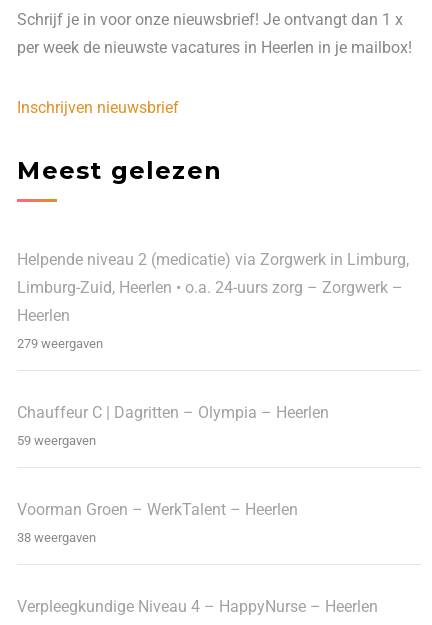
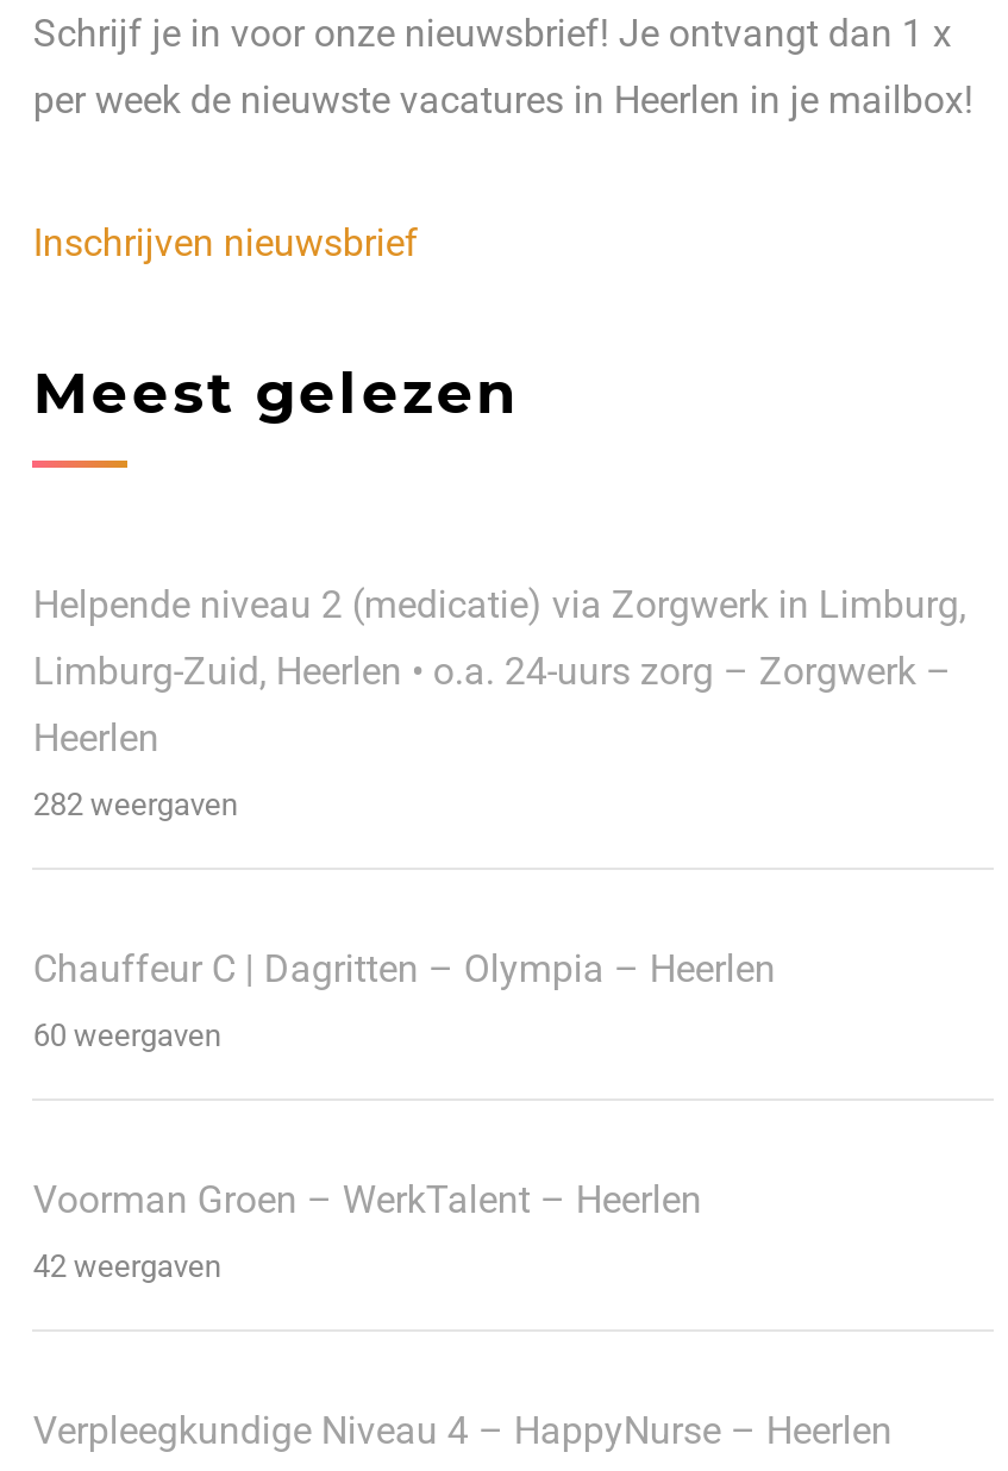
- 279 weergaven
+ 282 weergaven

- 59 weergaven
+ 60 weergaven

- 38 weergaven
+ 42 weergaven
